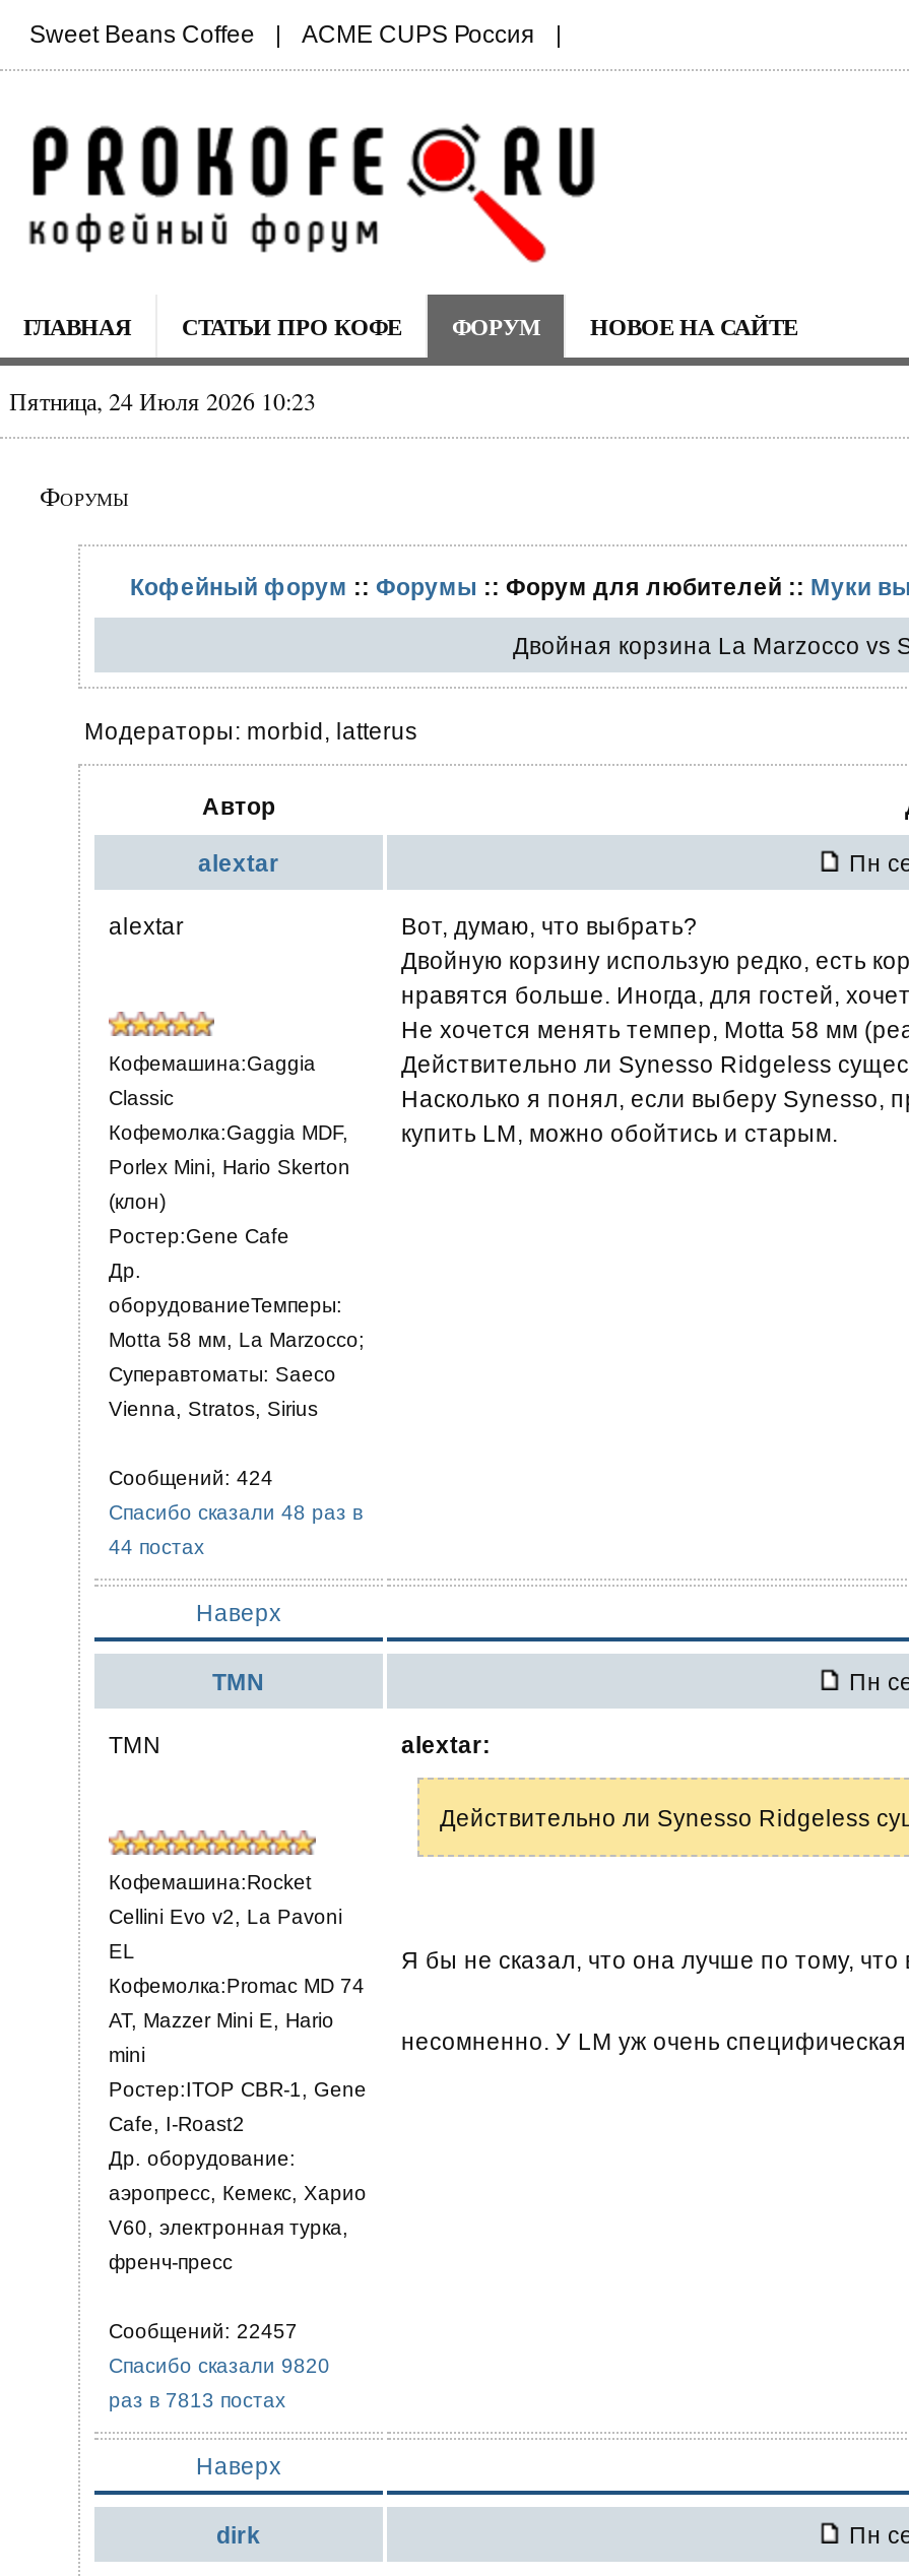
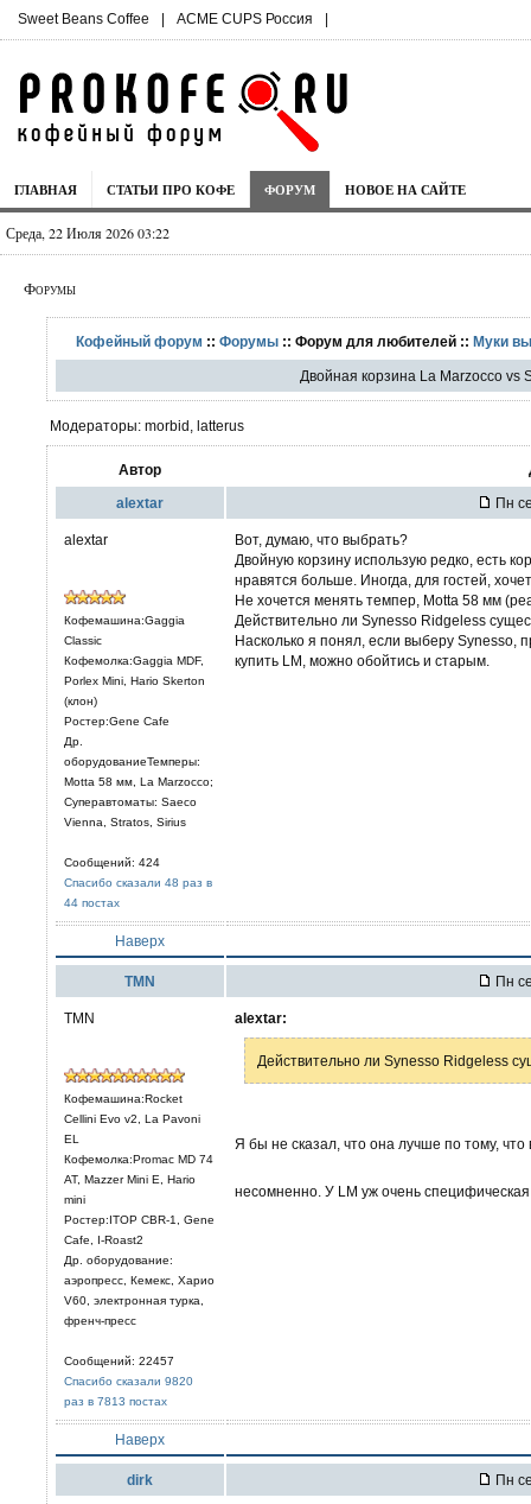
- Пятница, 24 Июля 2026 10:23
+ Среда, 22 Июля 2026 03:22
